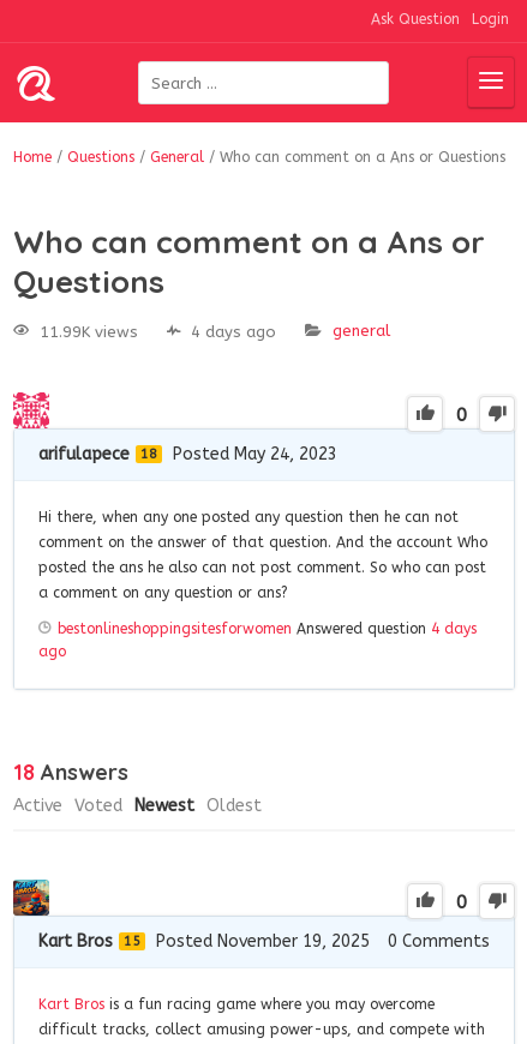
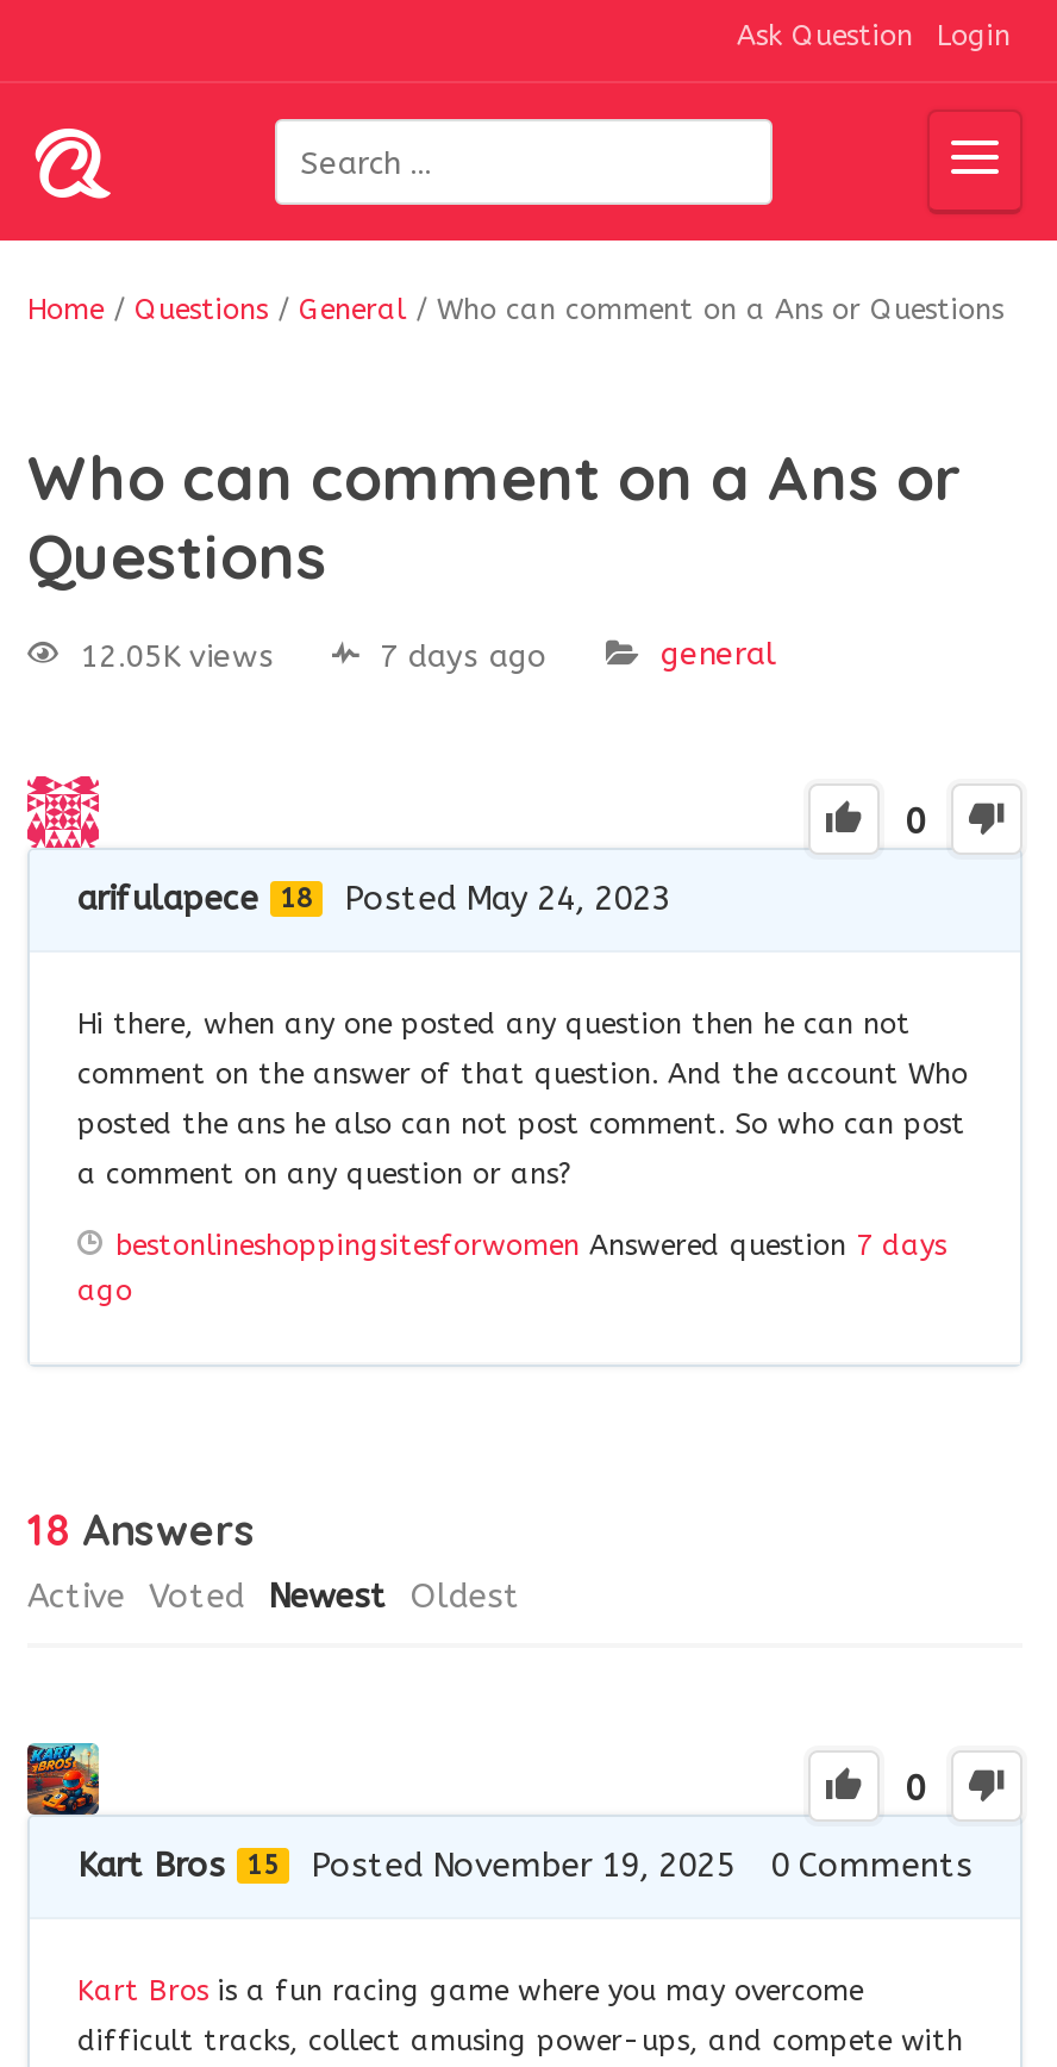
- 11.99K views
+ 12.05K views

- 4 days ago
+ 7 days ago

- bestonlineshoppingsitesforwomen Answered question 4 days
+ bestonlineshoppingsitesforwomen Answered question 7 days
